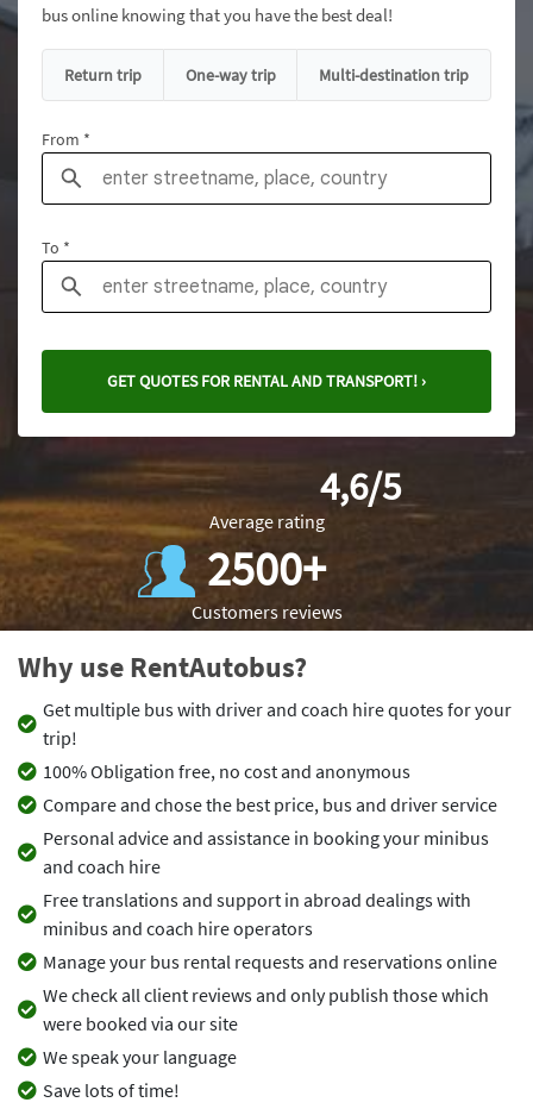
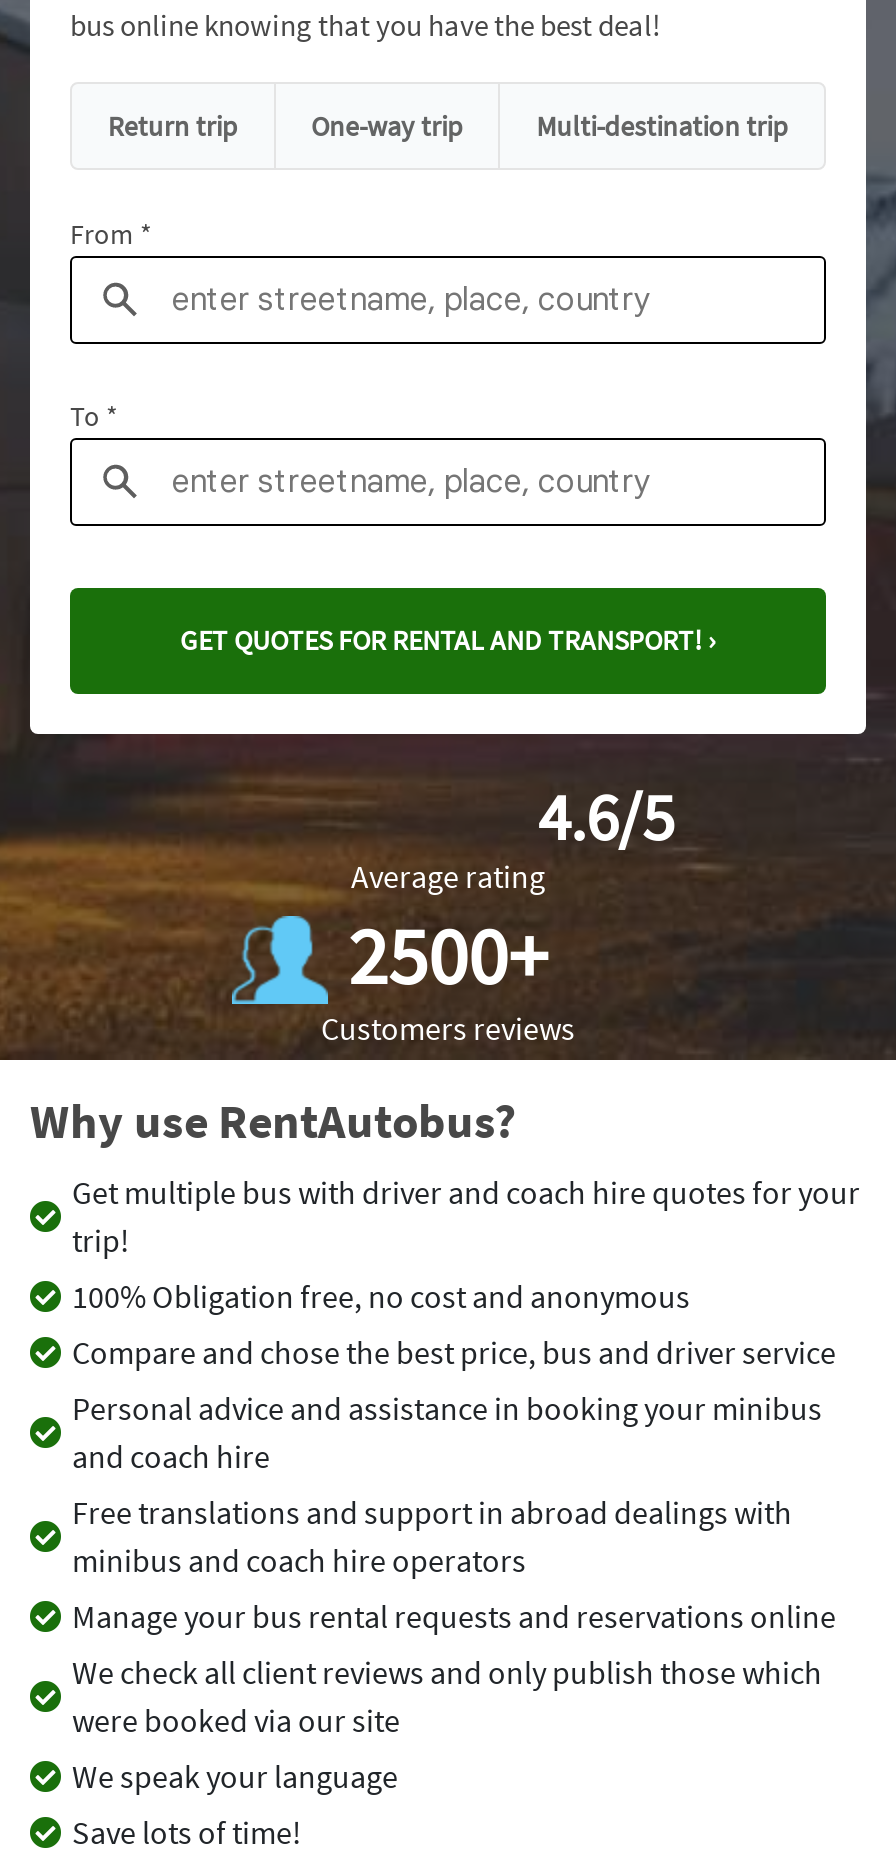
- 4,6/5
+ 4.6/5
